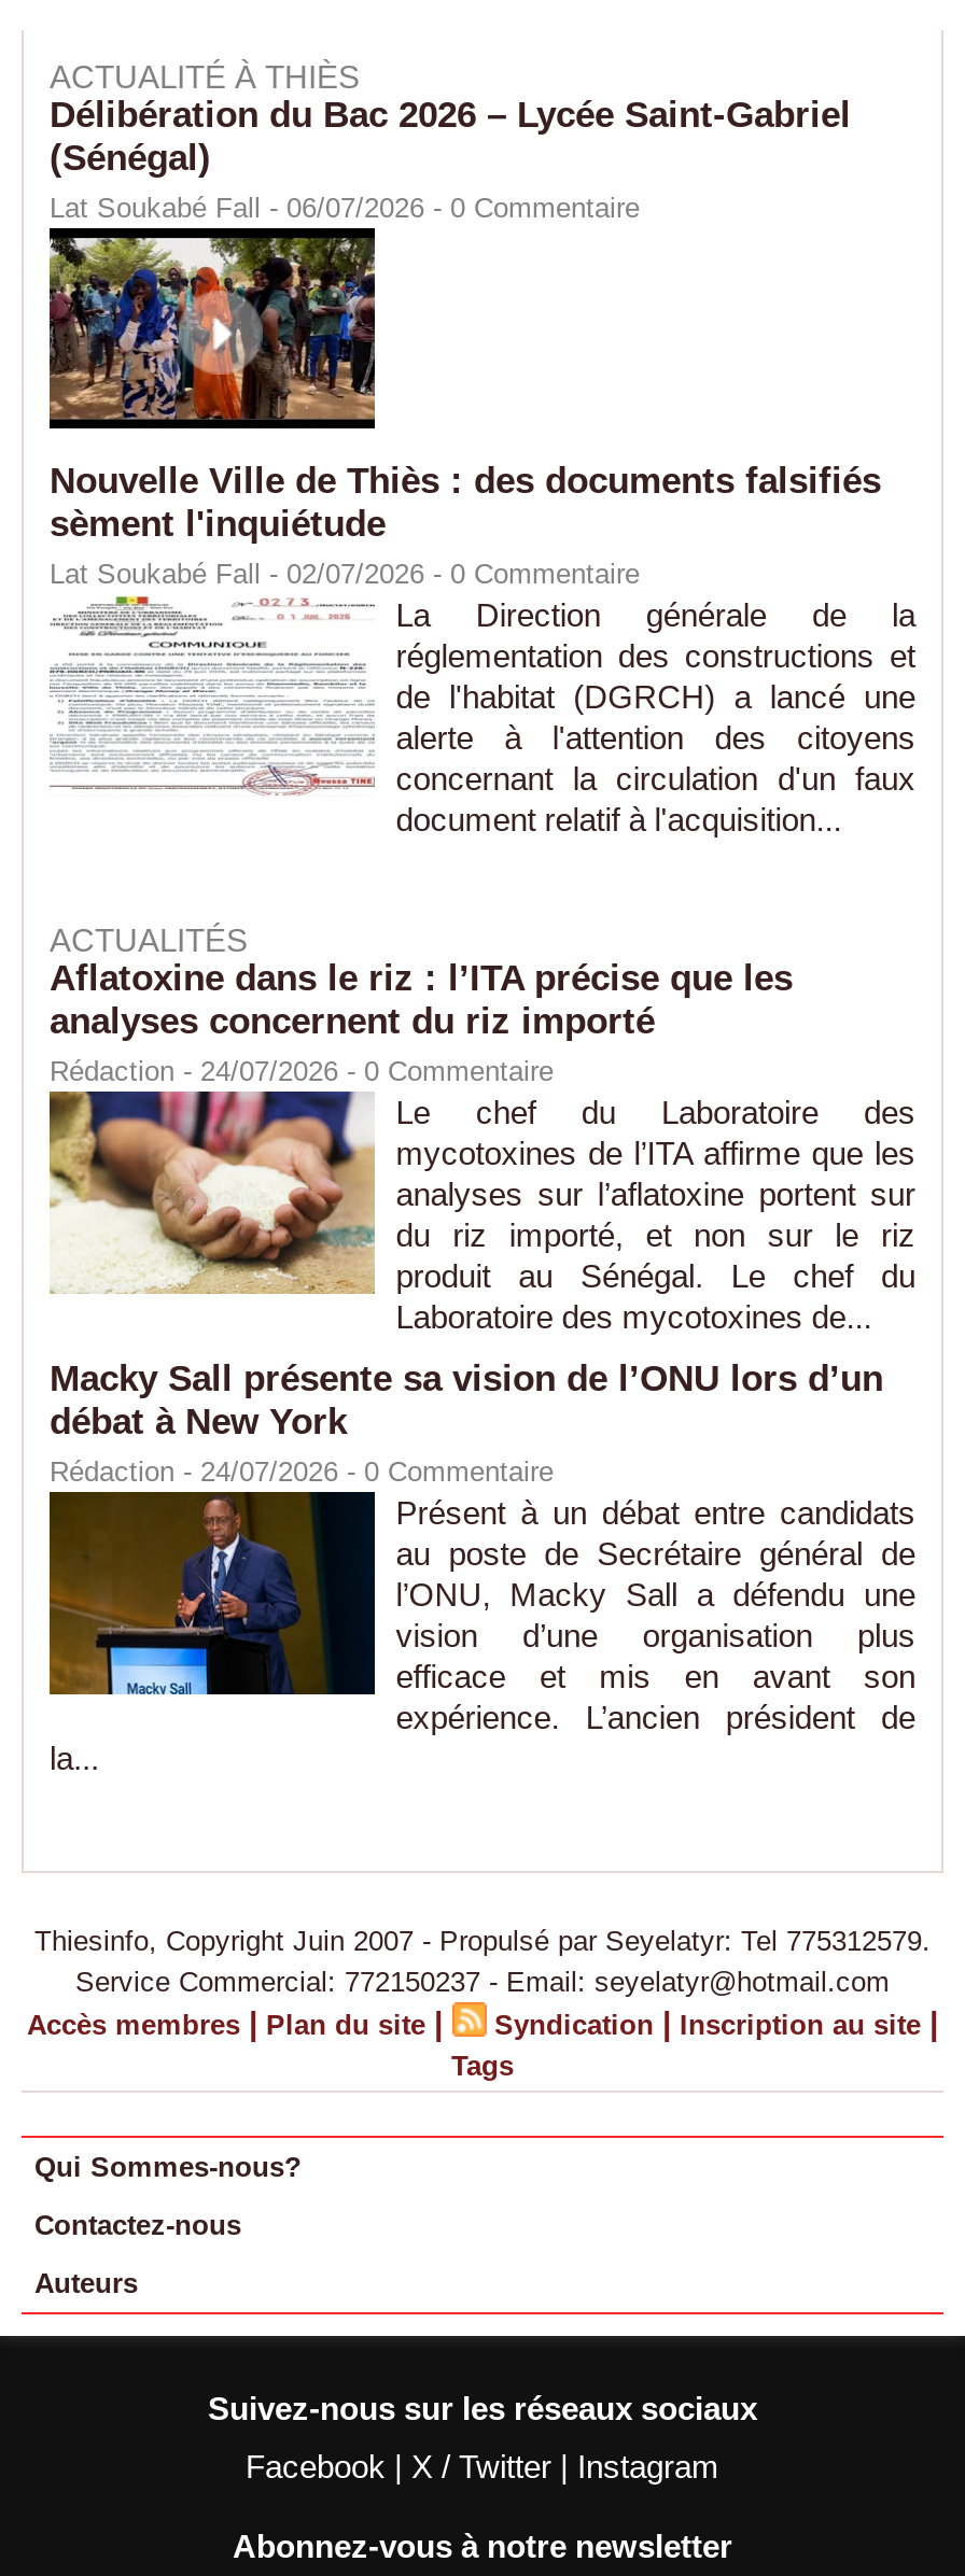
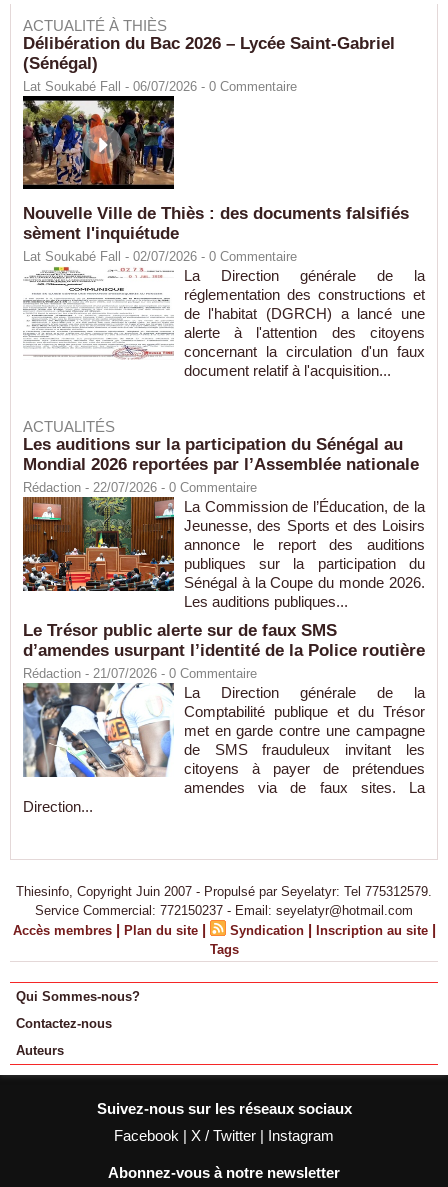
- [image]
- Aflatoxine dans le riz : l’ITA précise que les
- analyses concernent du riz importé
- Rédaction - 24/07/2026 - 0 Commentaire
- Le chef du Laboratoire des
- mycotoxines de l’ITA affirme que les
- analyses sur l’aflatoxine portent sur
- du riz importé, et non sur le riz
- produit au Sénégal. Le chef du
- Laboratoire des mycotoxines de...
+ [image]
+ Les auditions sur la participation du Sénégal au
+ Mondial 2026 reportées par l’Assemblée nationale
+ Rédaction - 22/07/2026 - 0 Commentaire
+ La Commission de l’Éducation, de la
+ Jeunesse, des Sports et des Loisirs
+ annonce le report des auditions
+ publiques sur la participation du
+ Sénégal à la Coupe du monde 2026.
+ Les auditions publiques...

- [image]
- Macky Sall présente sa vision de l’ONU lors d’un
- débat à New York
- Rédaction - 24/07/2026 - 0 Commentaire
- Présent à un débat entre candidats
- au poste de Secrétaire général de
- l’ONU, Macky Sall a défendu une
- vision d’une organisation plus
- efficace et mis en avant son
- expérience. L’ancien président de
- la...
+ [image]
+ Le Trésor public alerte sur de faux SMS
+ d’amendes usurpant l’identité de la Police routière
+ Rédaction - 21/07/2026 - 0 Commentaire
+ La Direction générale de la
+ Comptabilité publique et du Trésor
+ met en garde contre une campagne
+ de SMS frauduleux invitant les
+ citoyens à payer de prétendues
+ amendes via de faux sites. La
+ Direction...
